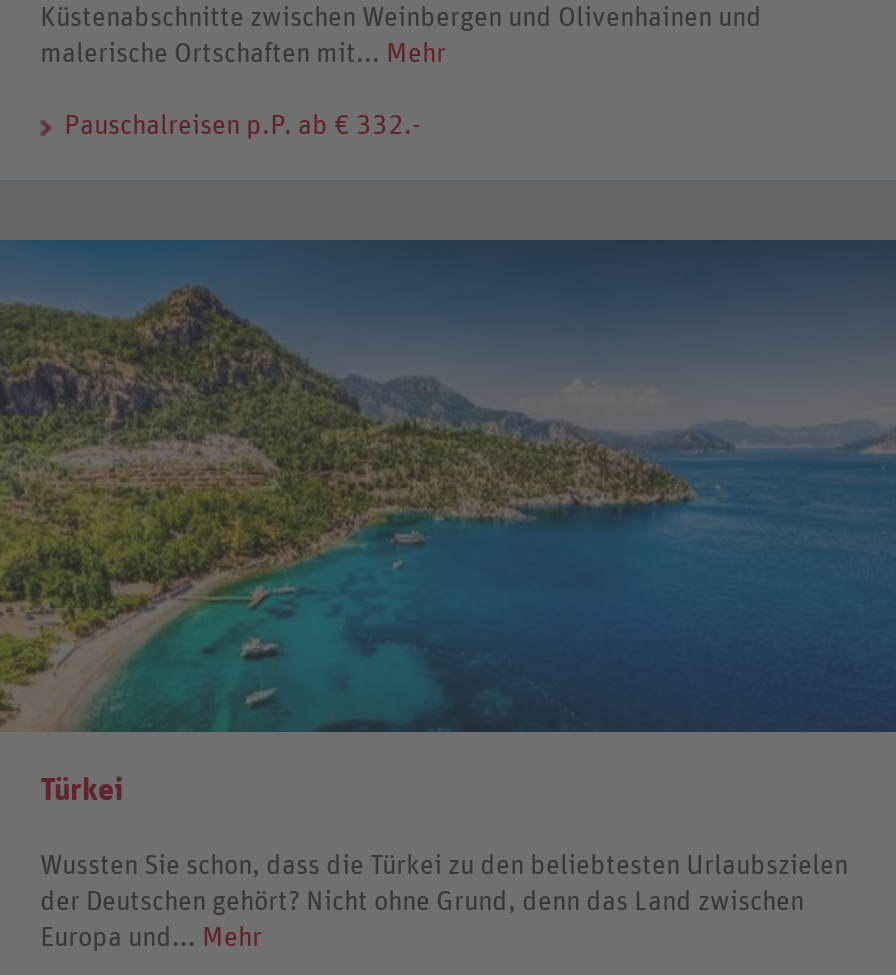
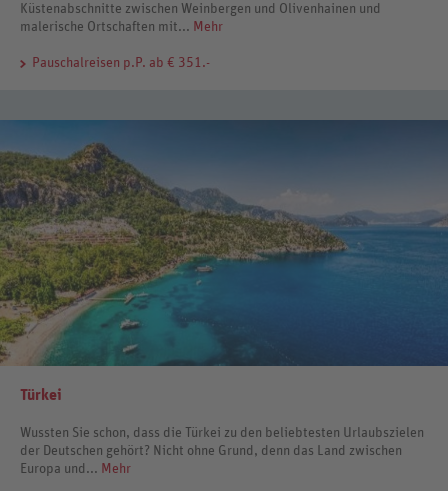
- Pauschalreisen p.P. ab € 332.-
+ Pauschalreisen p.P. ab € 351.-
